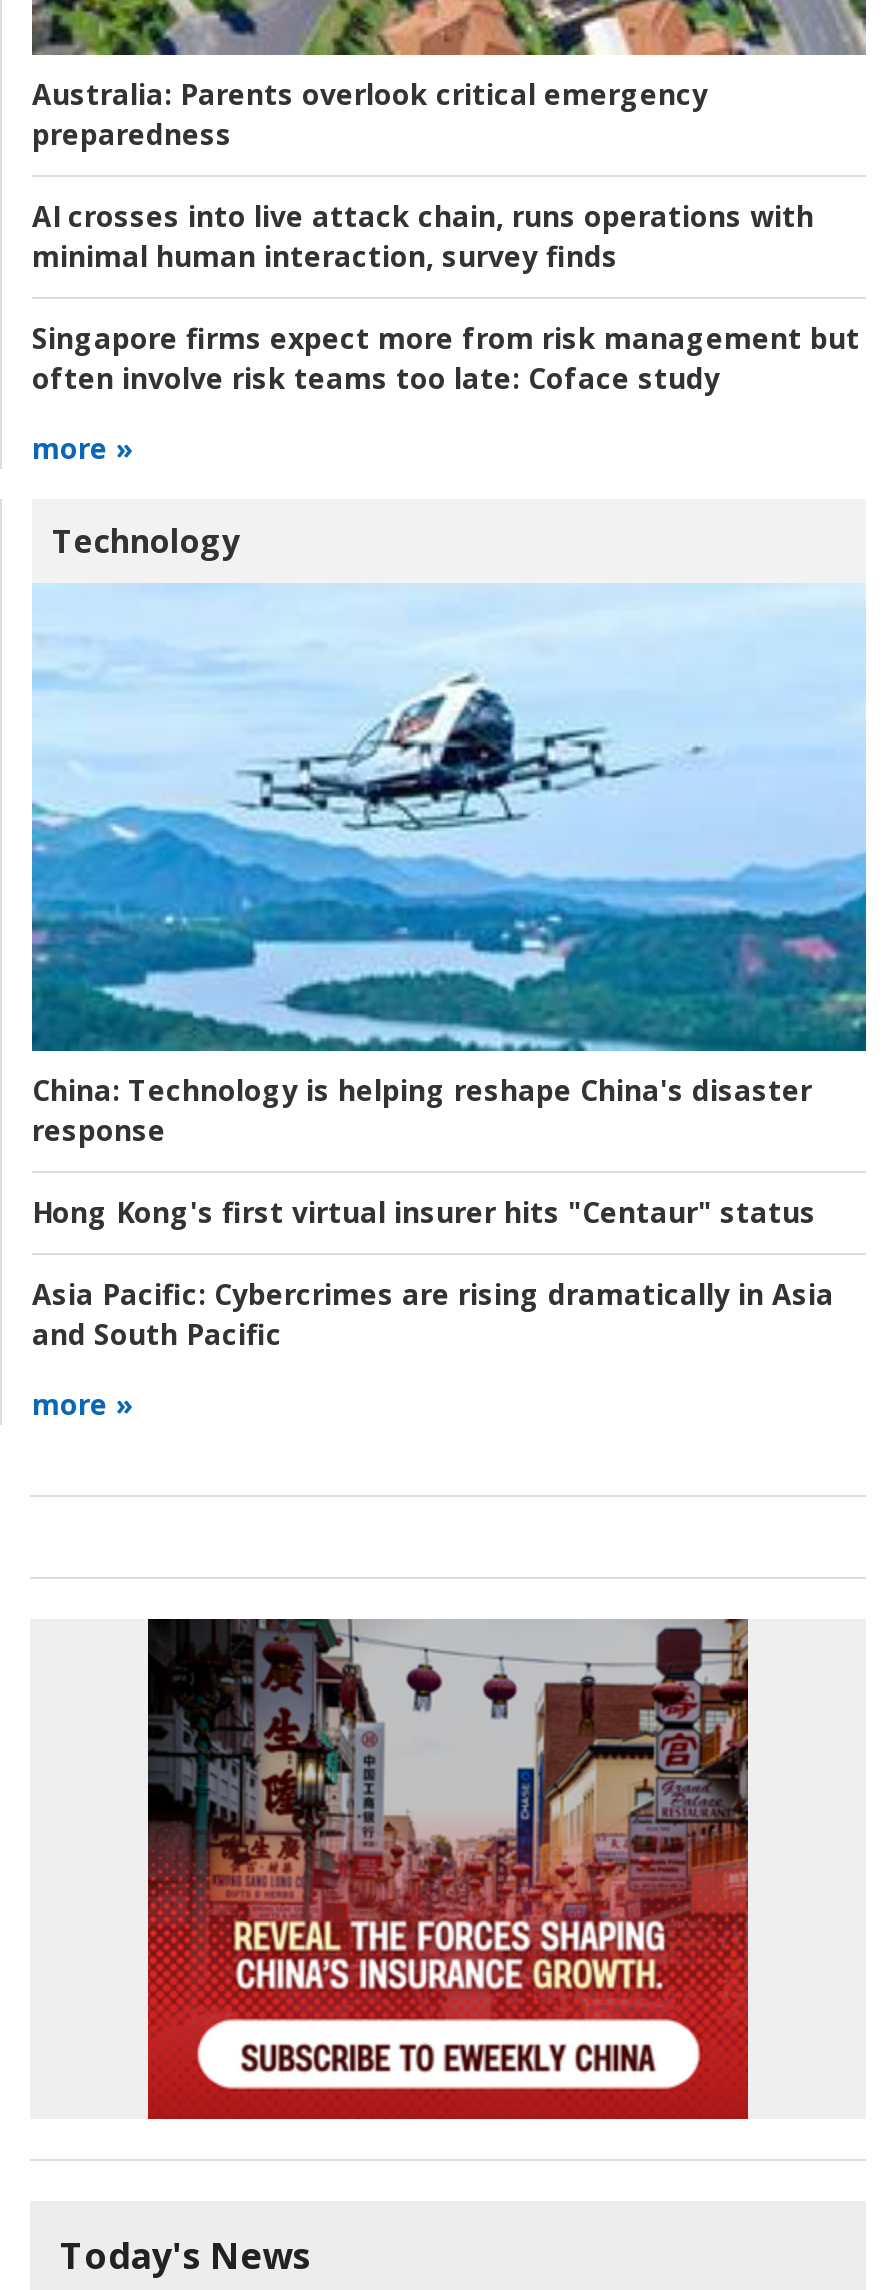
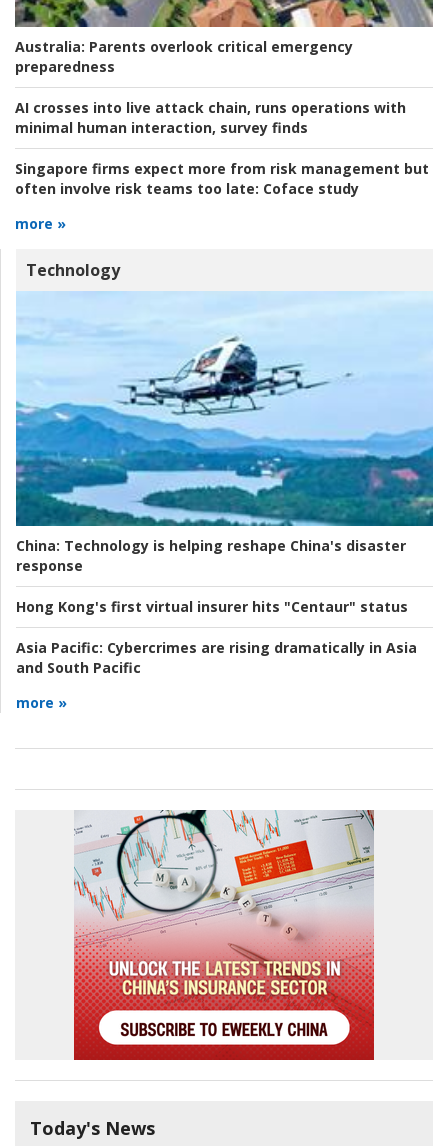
- [image]
+ [image]
